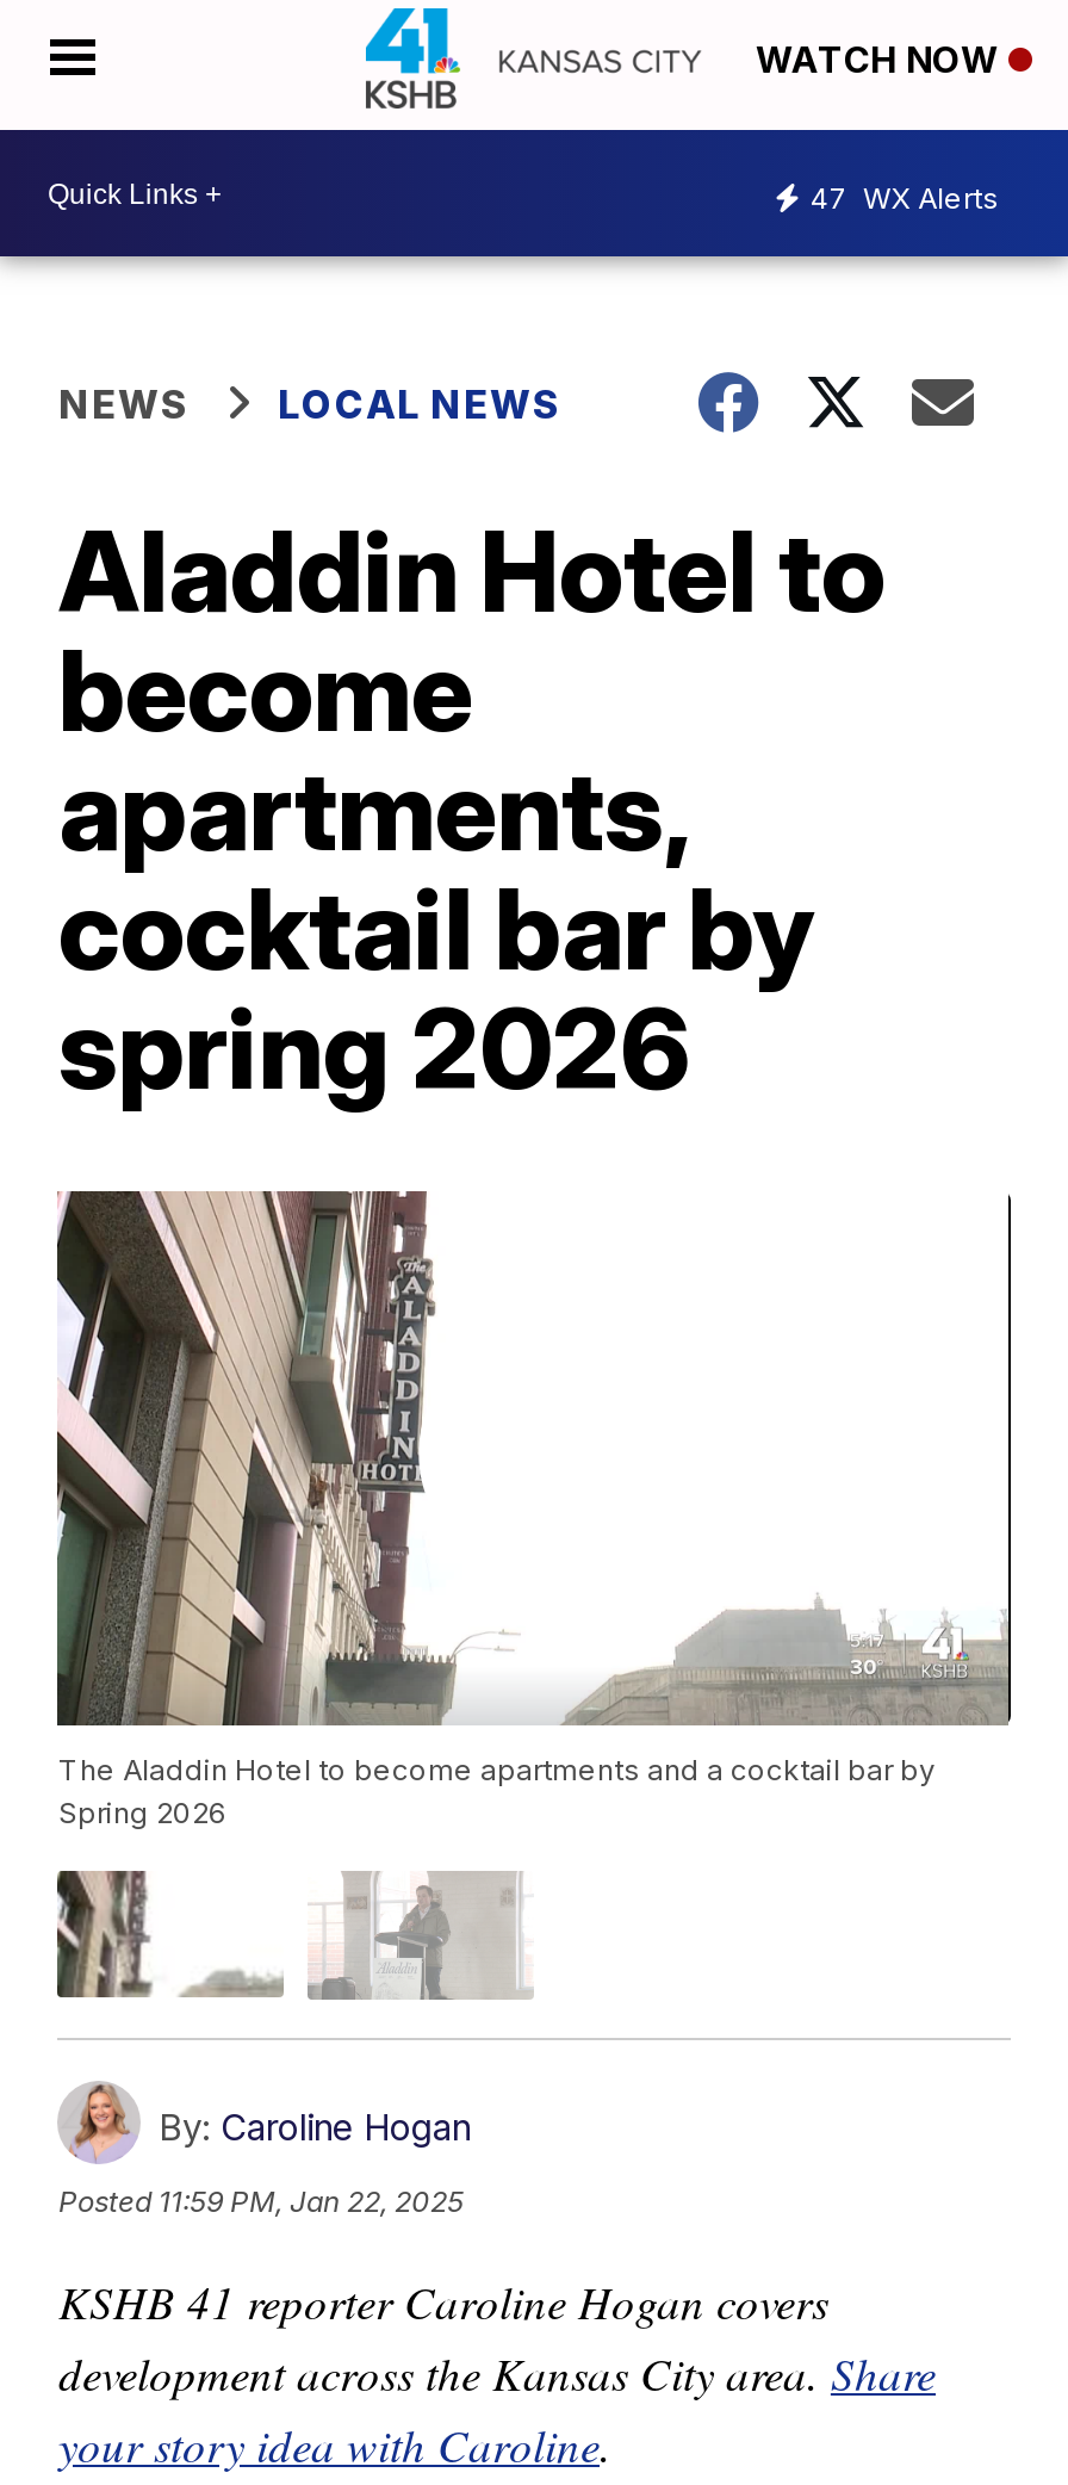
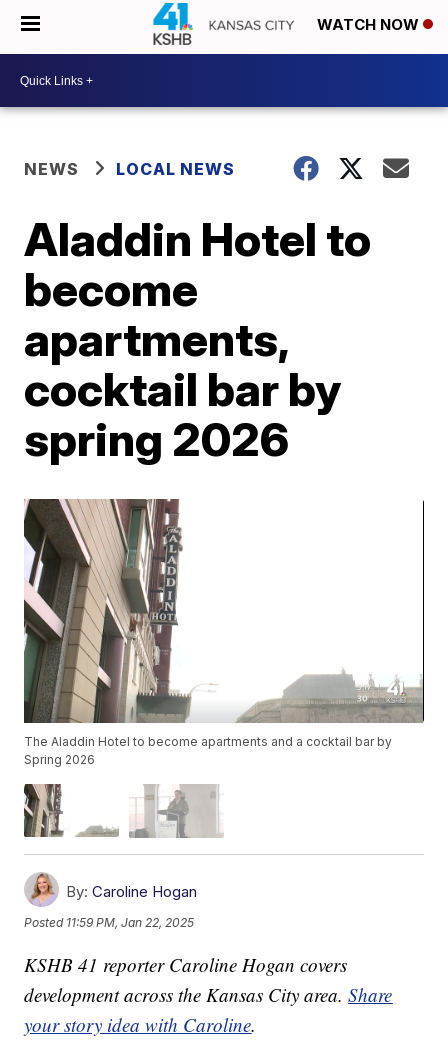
- 47 WX Alerts
